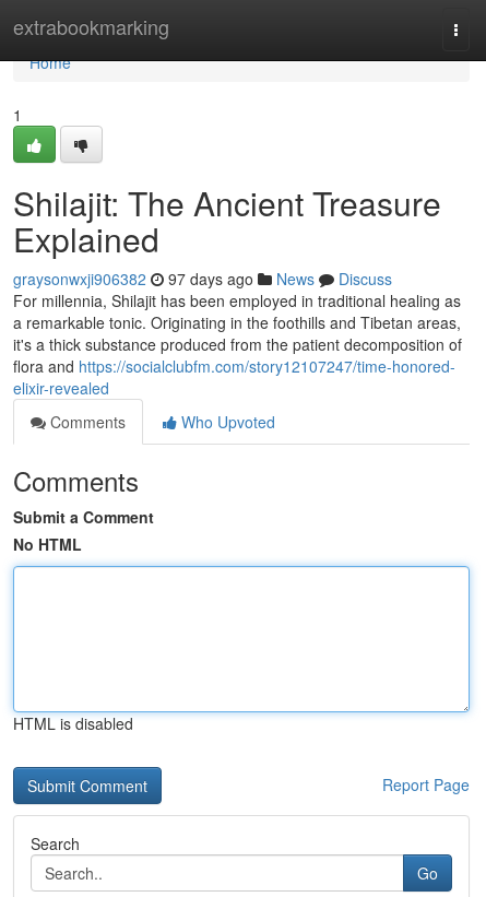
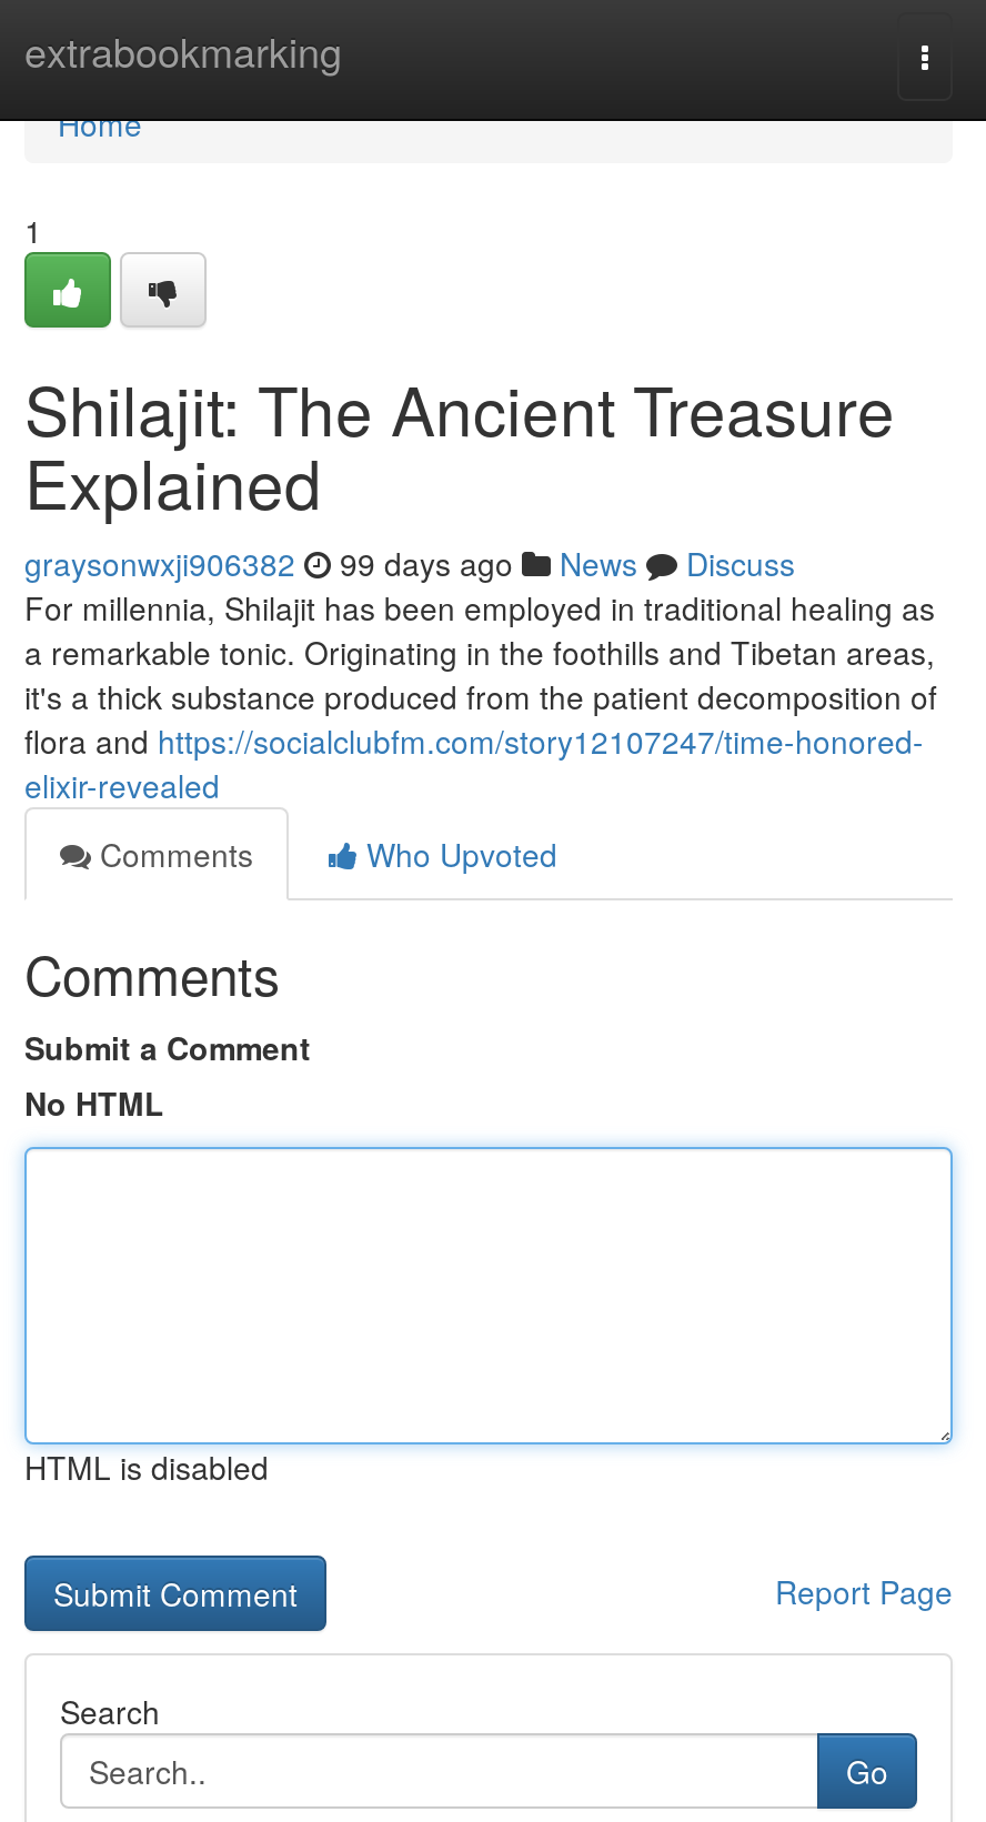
- graysonwxji906382 97 days ago News Discuss
+ graysonwxji906382 99 days ago News Discuss
